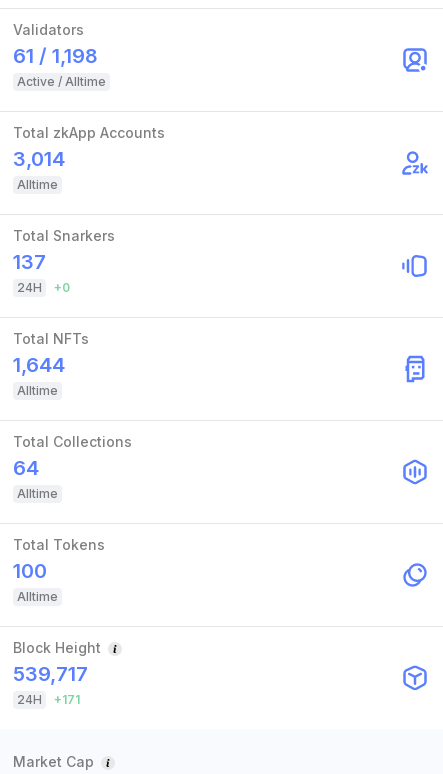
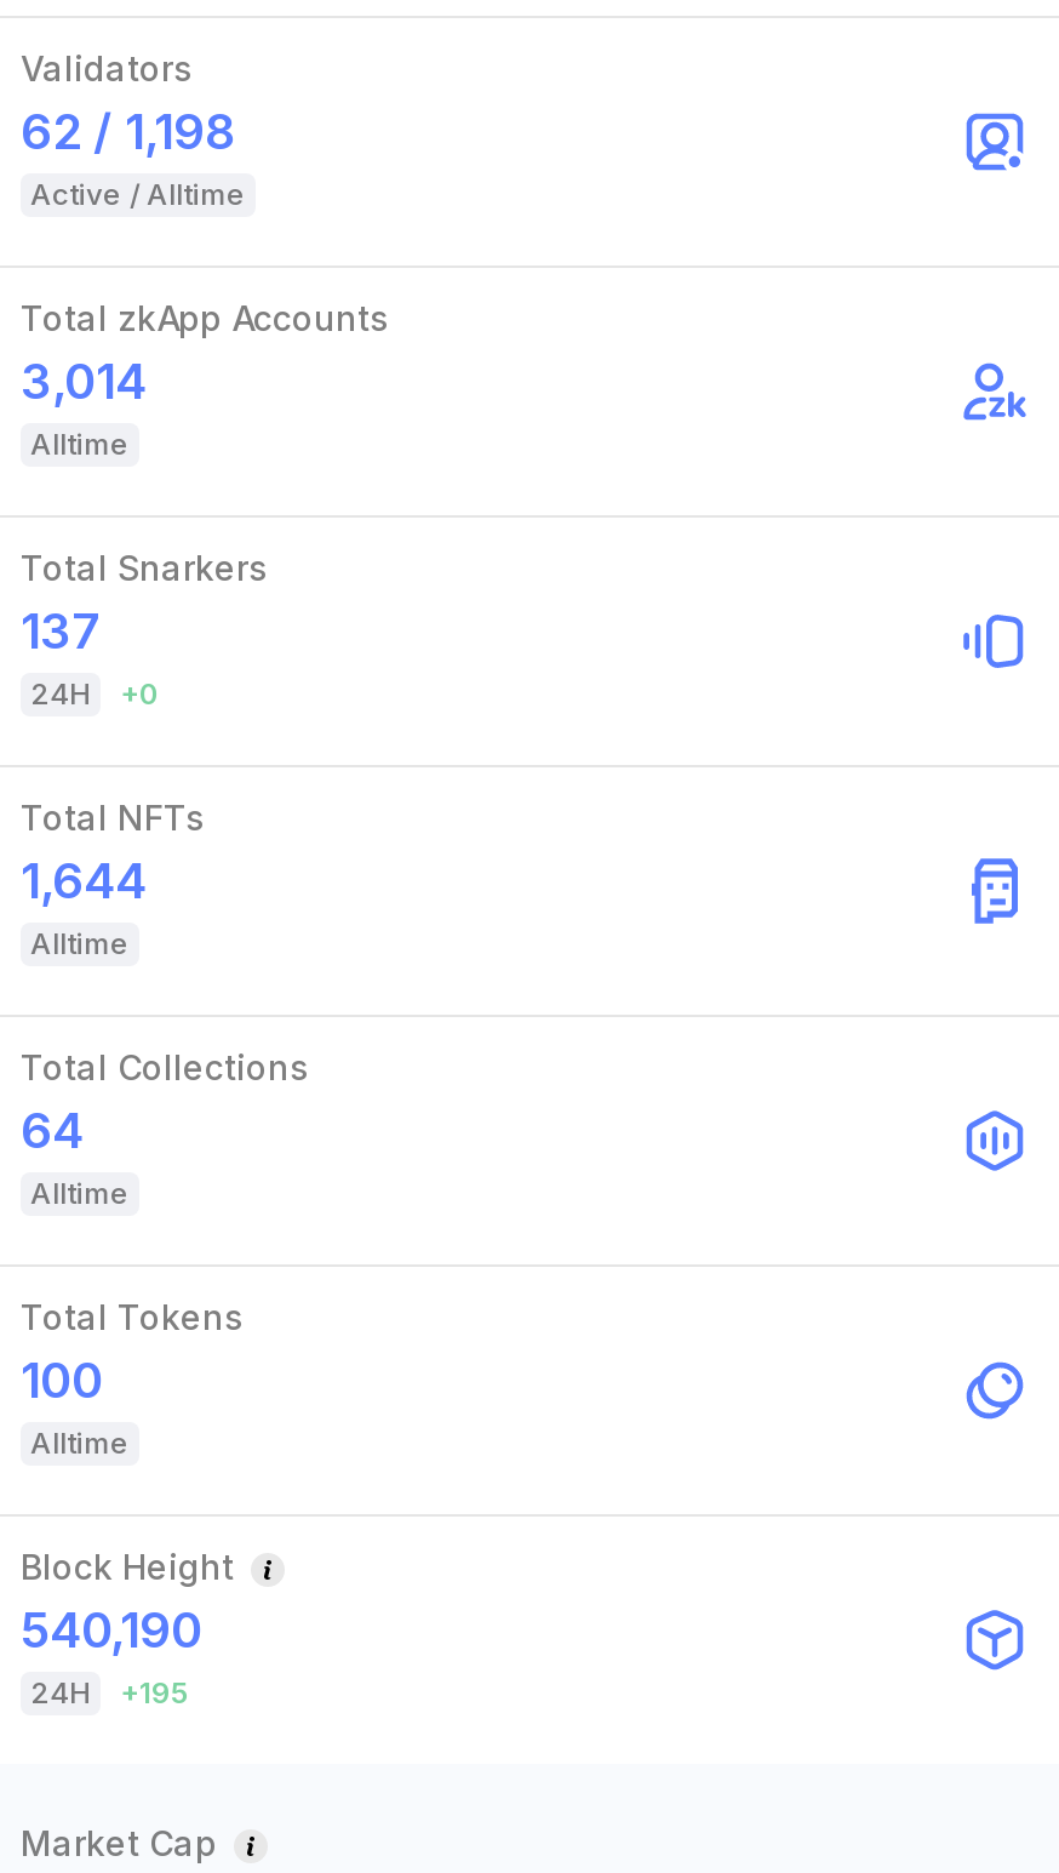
- 61 / 1,198
+ 62 / 1,198

- 539,717
+ 540,190

- 24H +171
+ 24H +195
